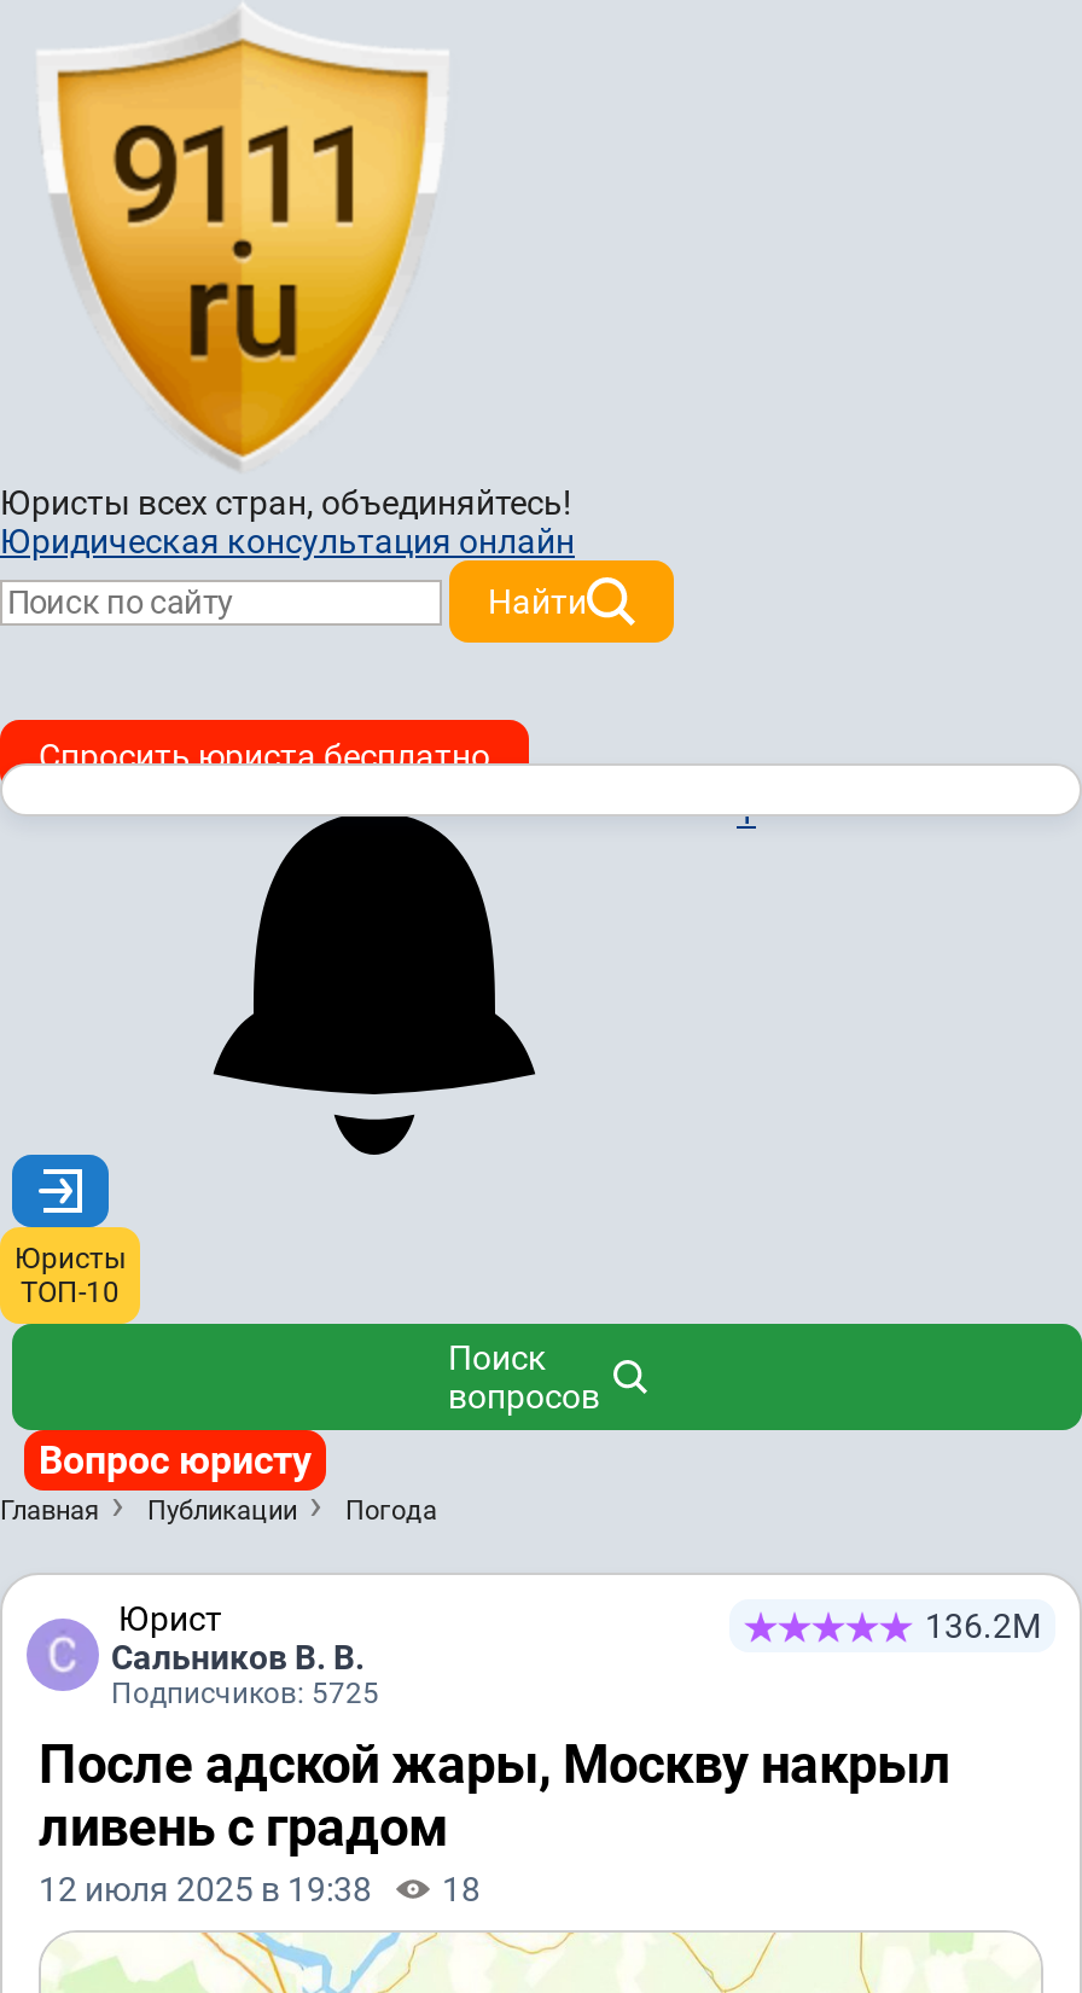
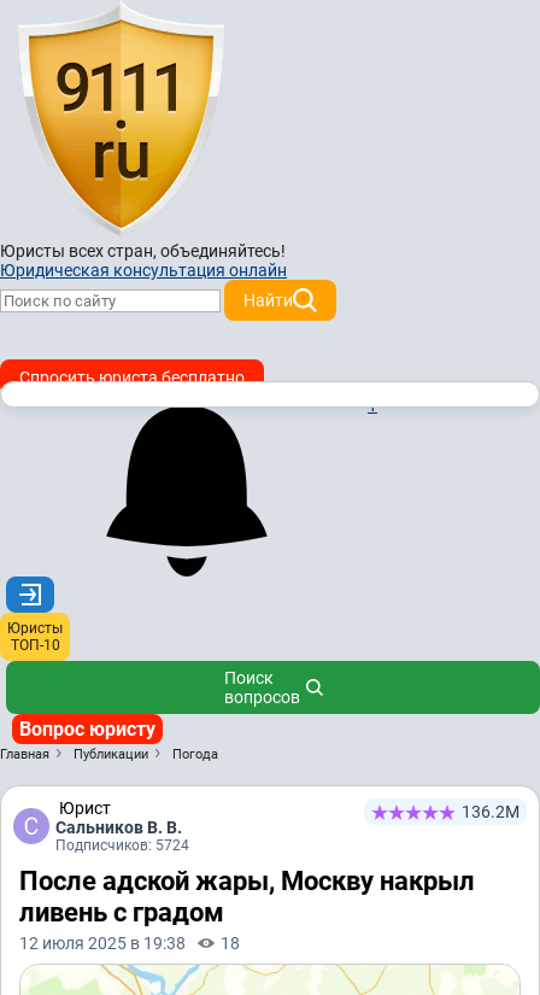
- Подписчиков: 5725
+ Подписчиков: 5724
